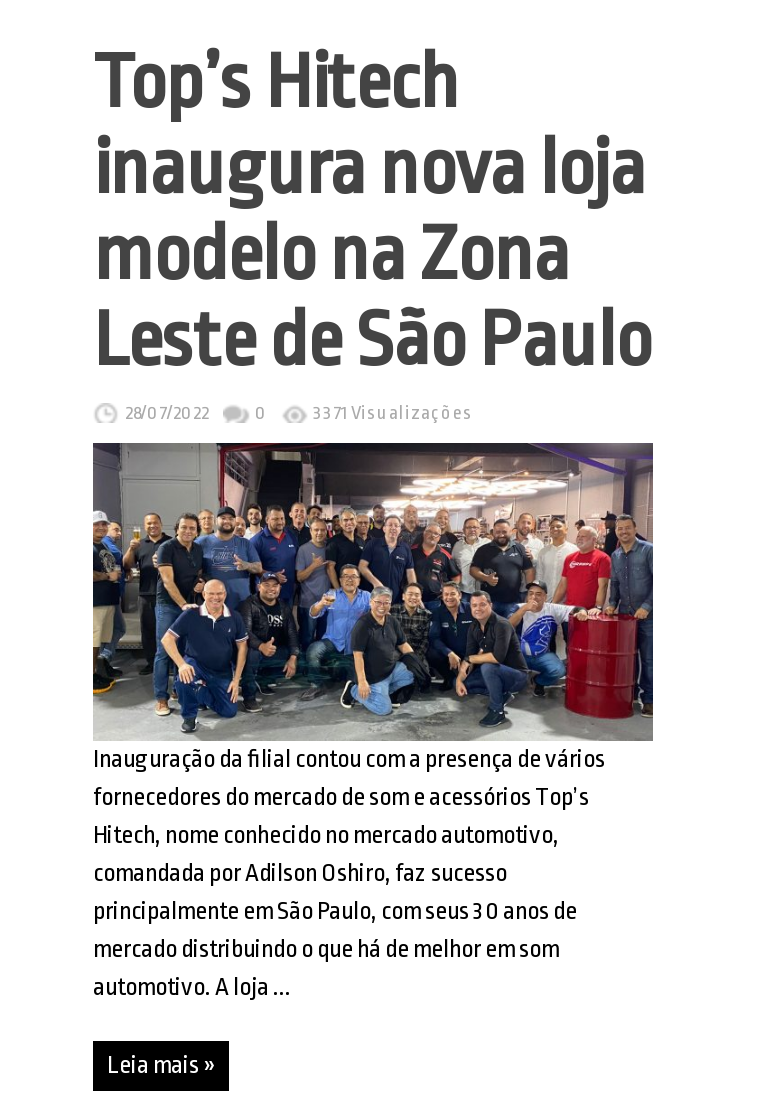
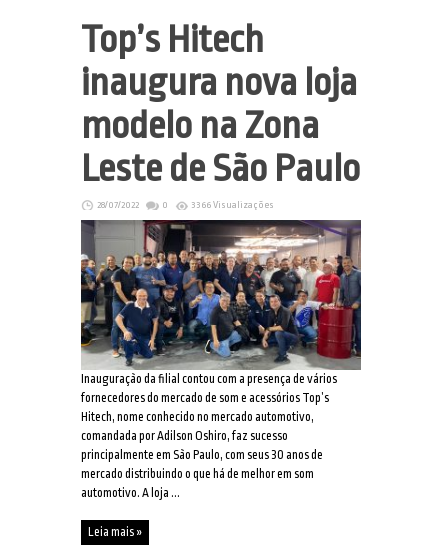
- 3371 Visualizações
+ 3366 Visualizações
